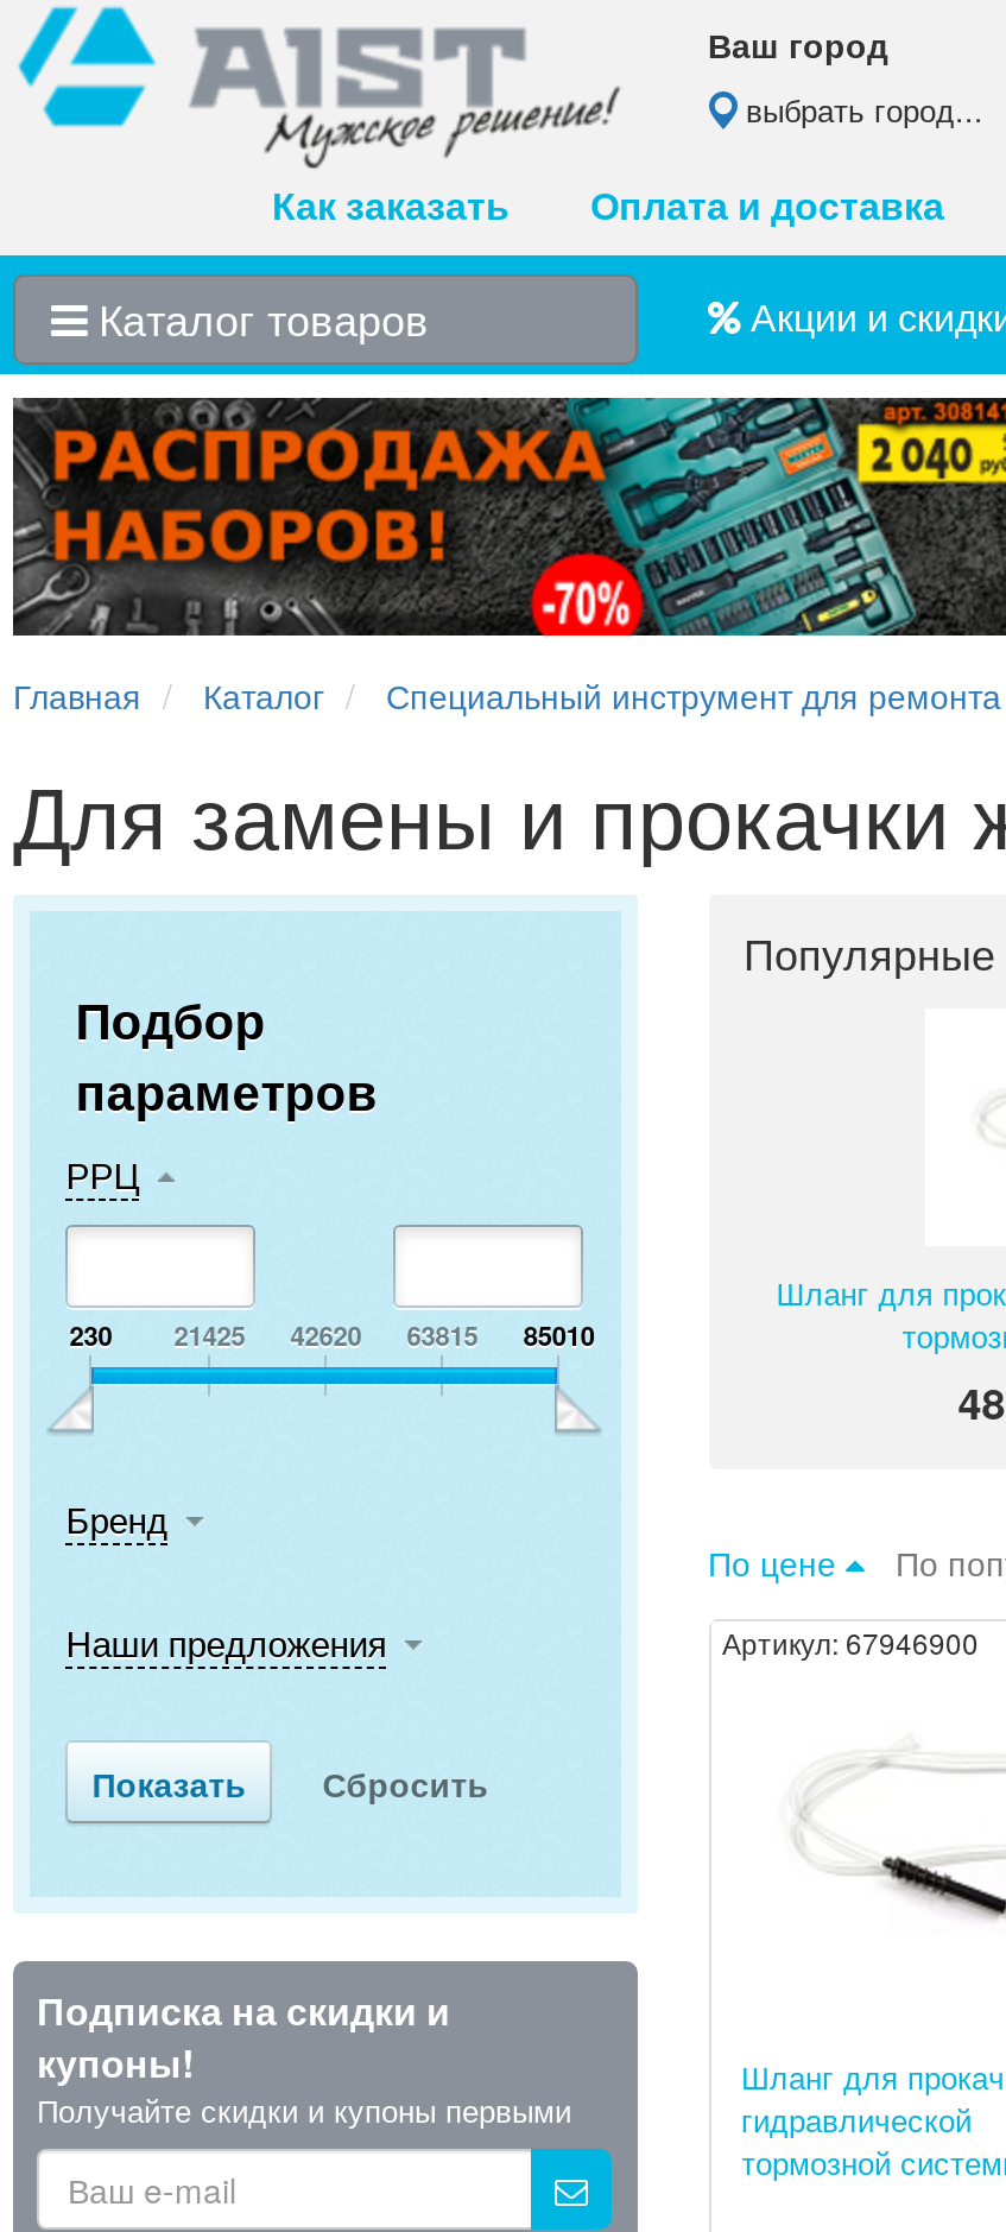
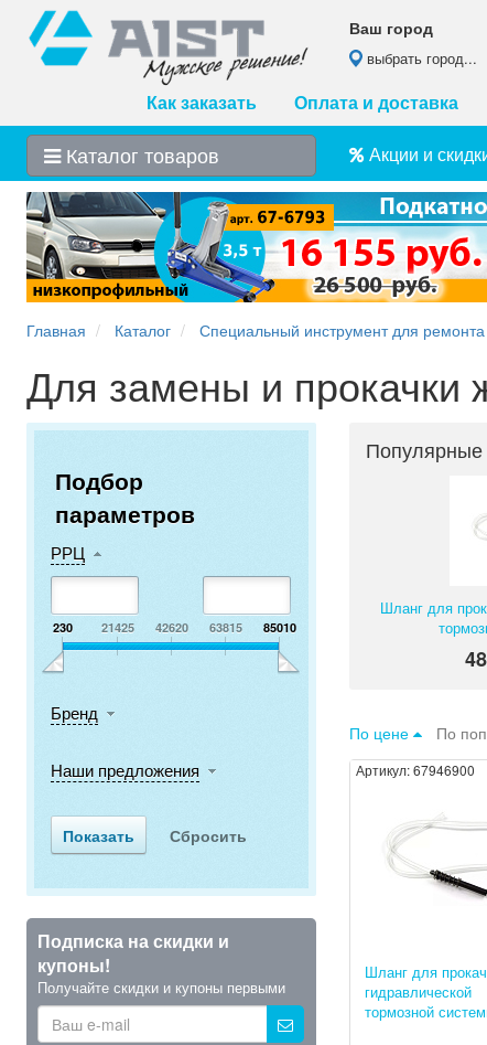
- [image]
+ [image]
